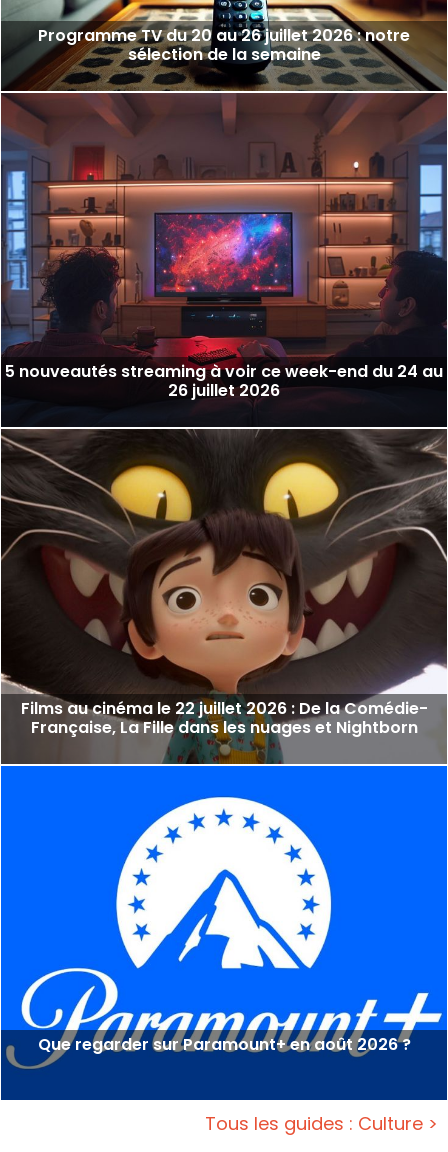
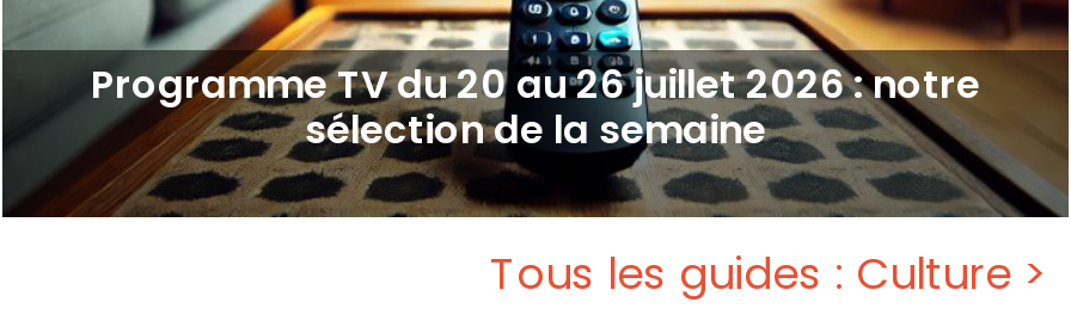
- [image]
- 5 nouveautés streaming à voir ce week-end du 24 au
- 26 juillet 2026

- [image]
- Films au cinéma le 22 juillet 2026 : De la Comédie-
- Française, La Fille dans les nuages et Nightborn

- Que regarder sur Paramount+ en août 2026 ?
